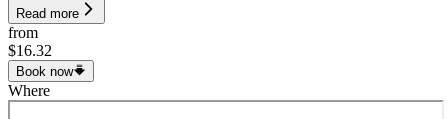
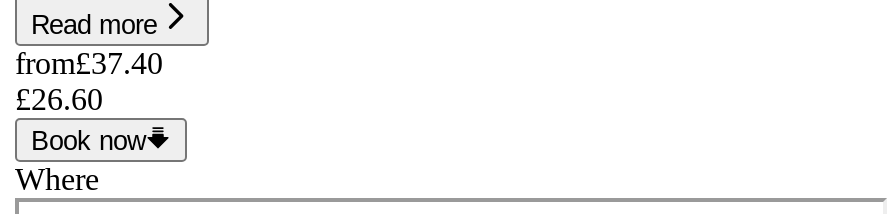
- from
- $16.32
+ from£37.40
+ £26.60
